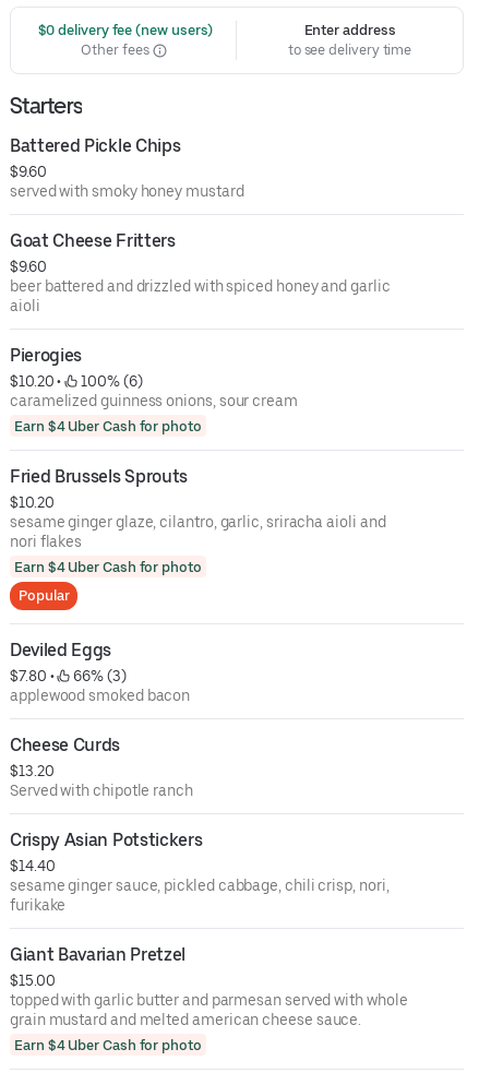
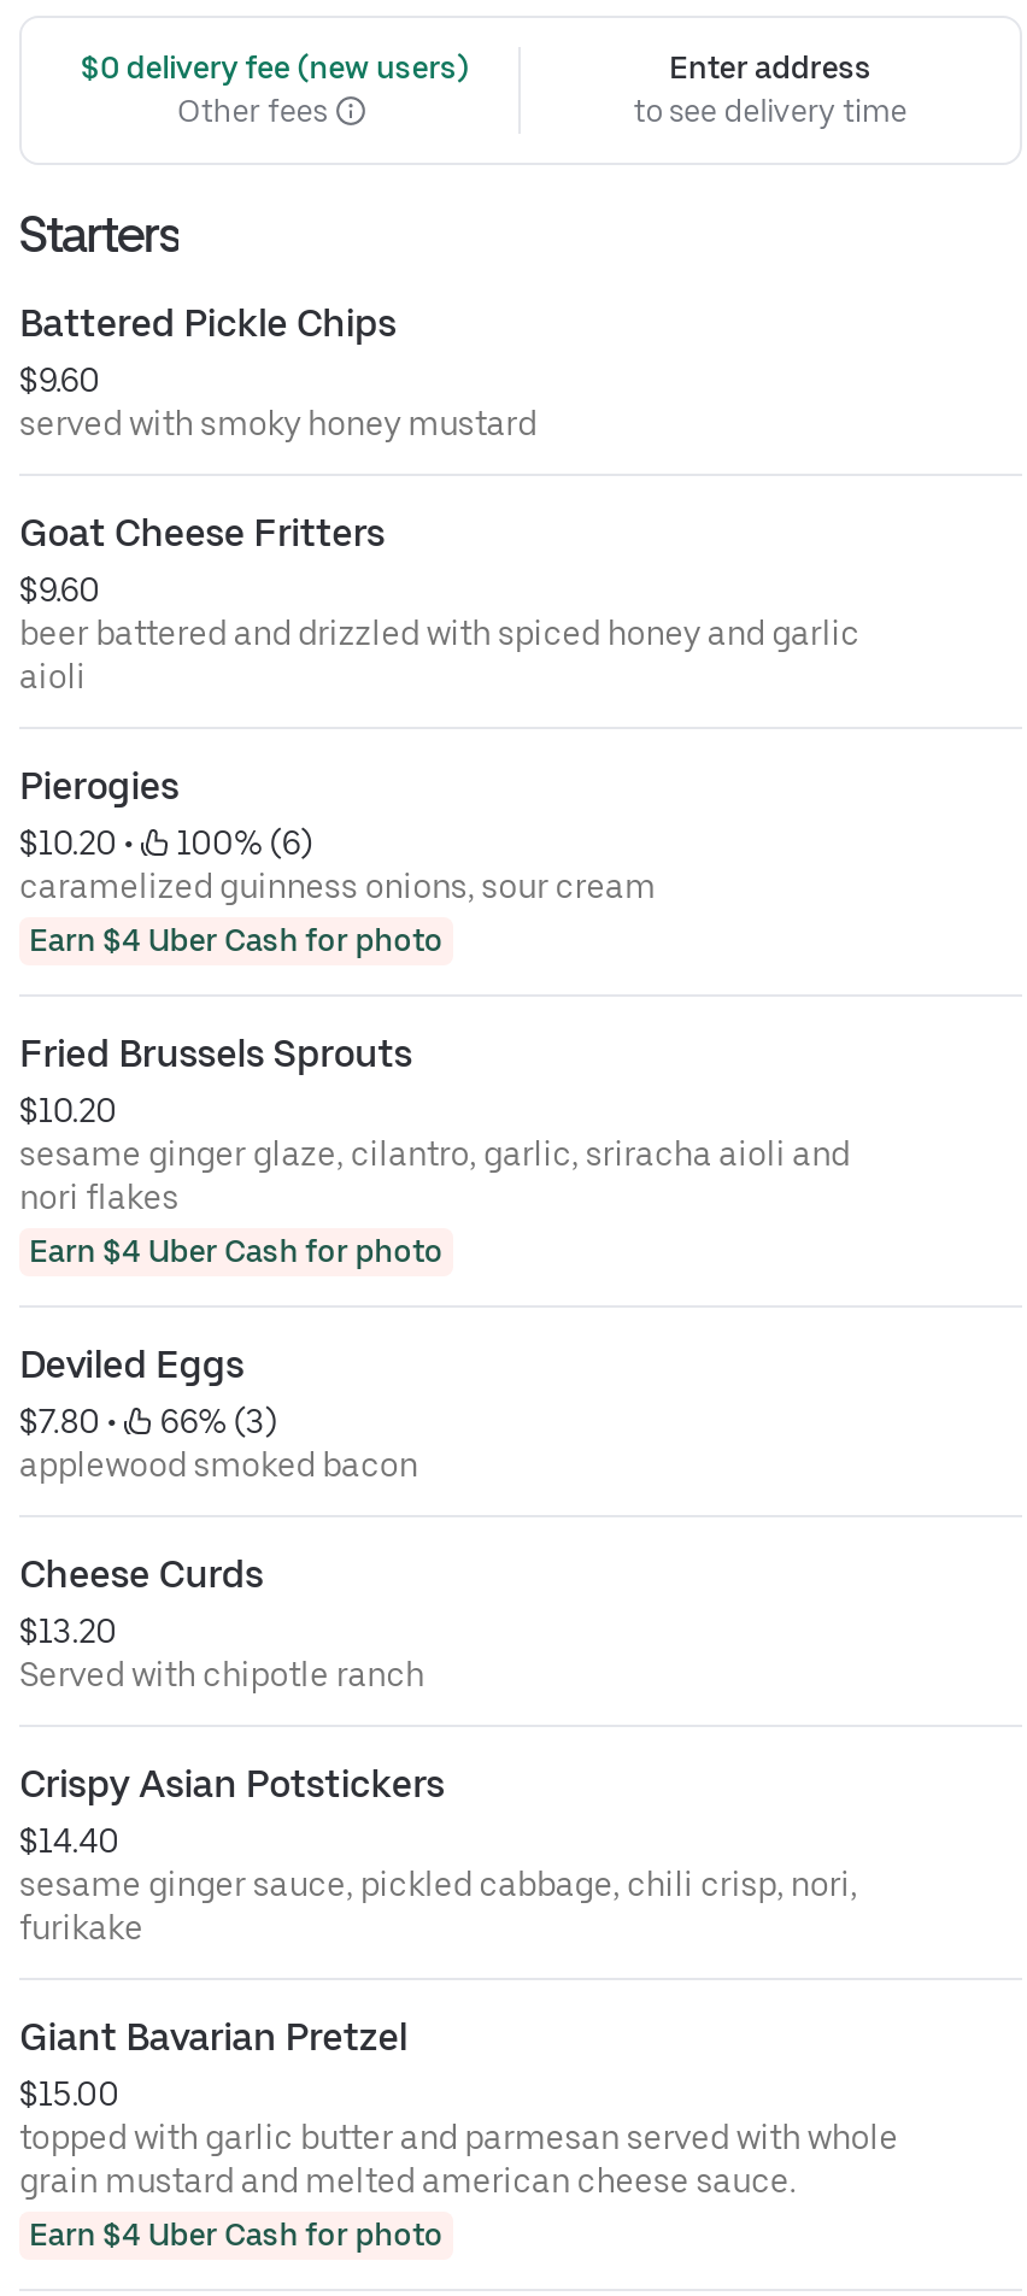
- Popular
